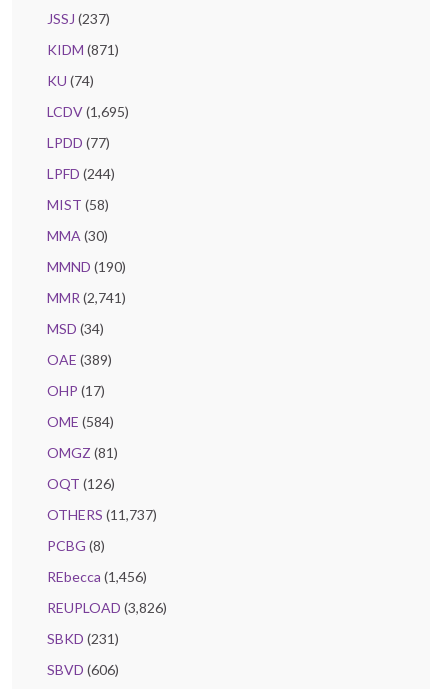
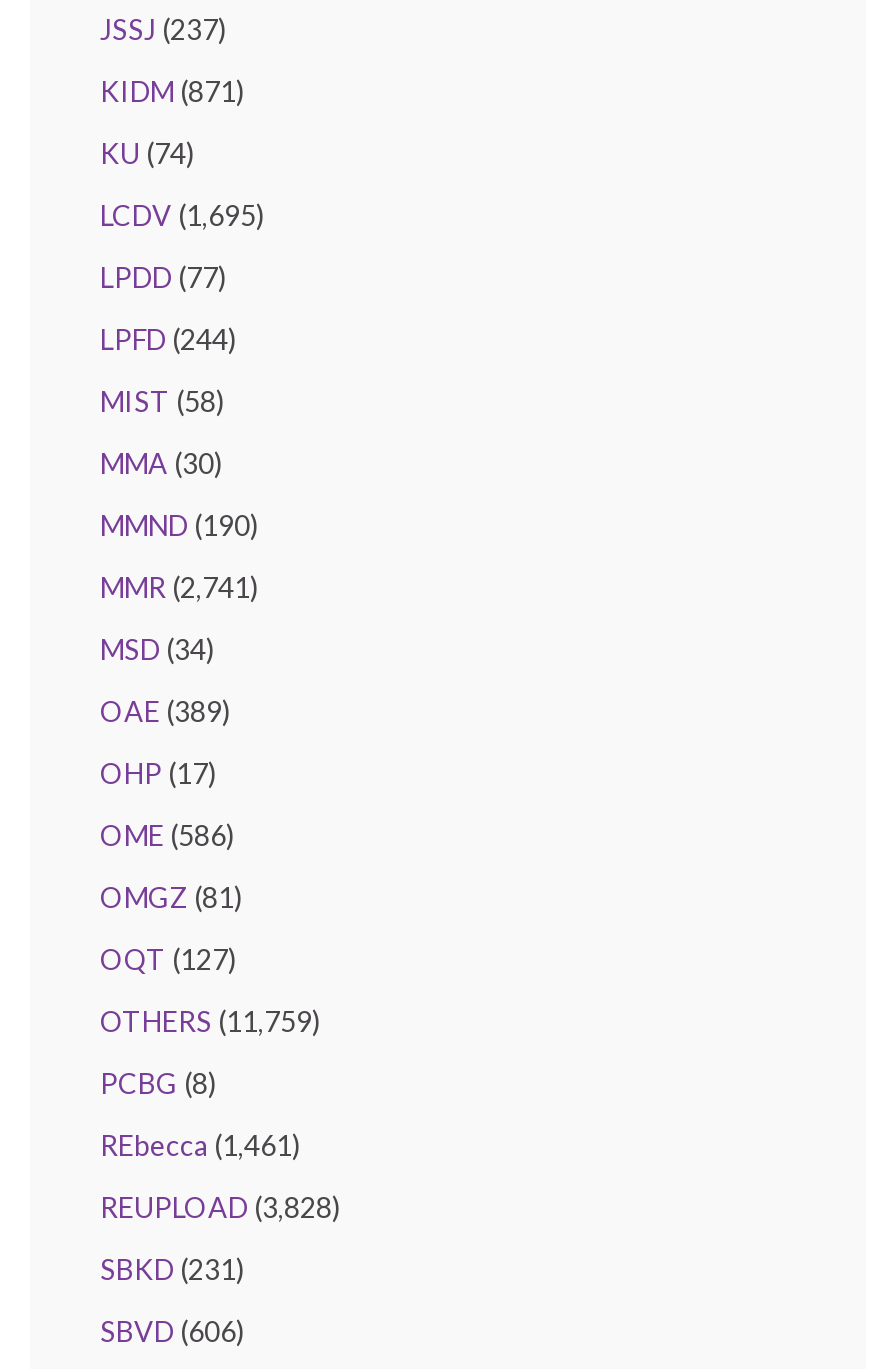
- OME (584)
+ OME (586)

- OQT (126)
+ OQT (127)

- OTHERS (11,737)
+ OTHERS (11,759)

- REbecca (1,456)
+ REbecca (1,461)

- REUPLOAD (3,826)
+ REUPLOAD (3,828)
